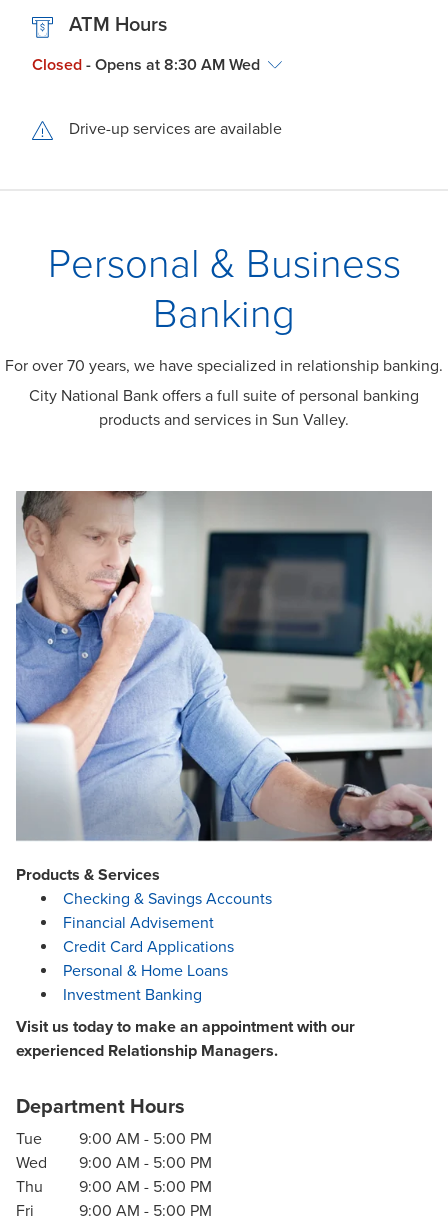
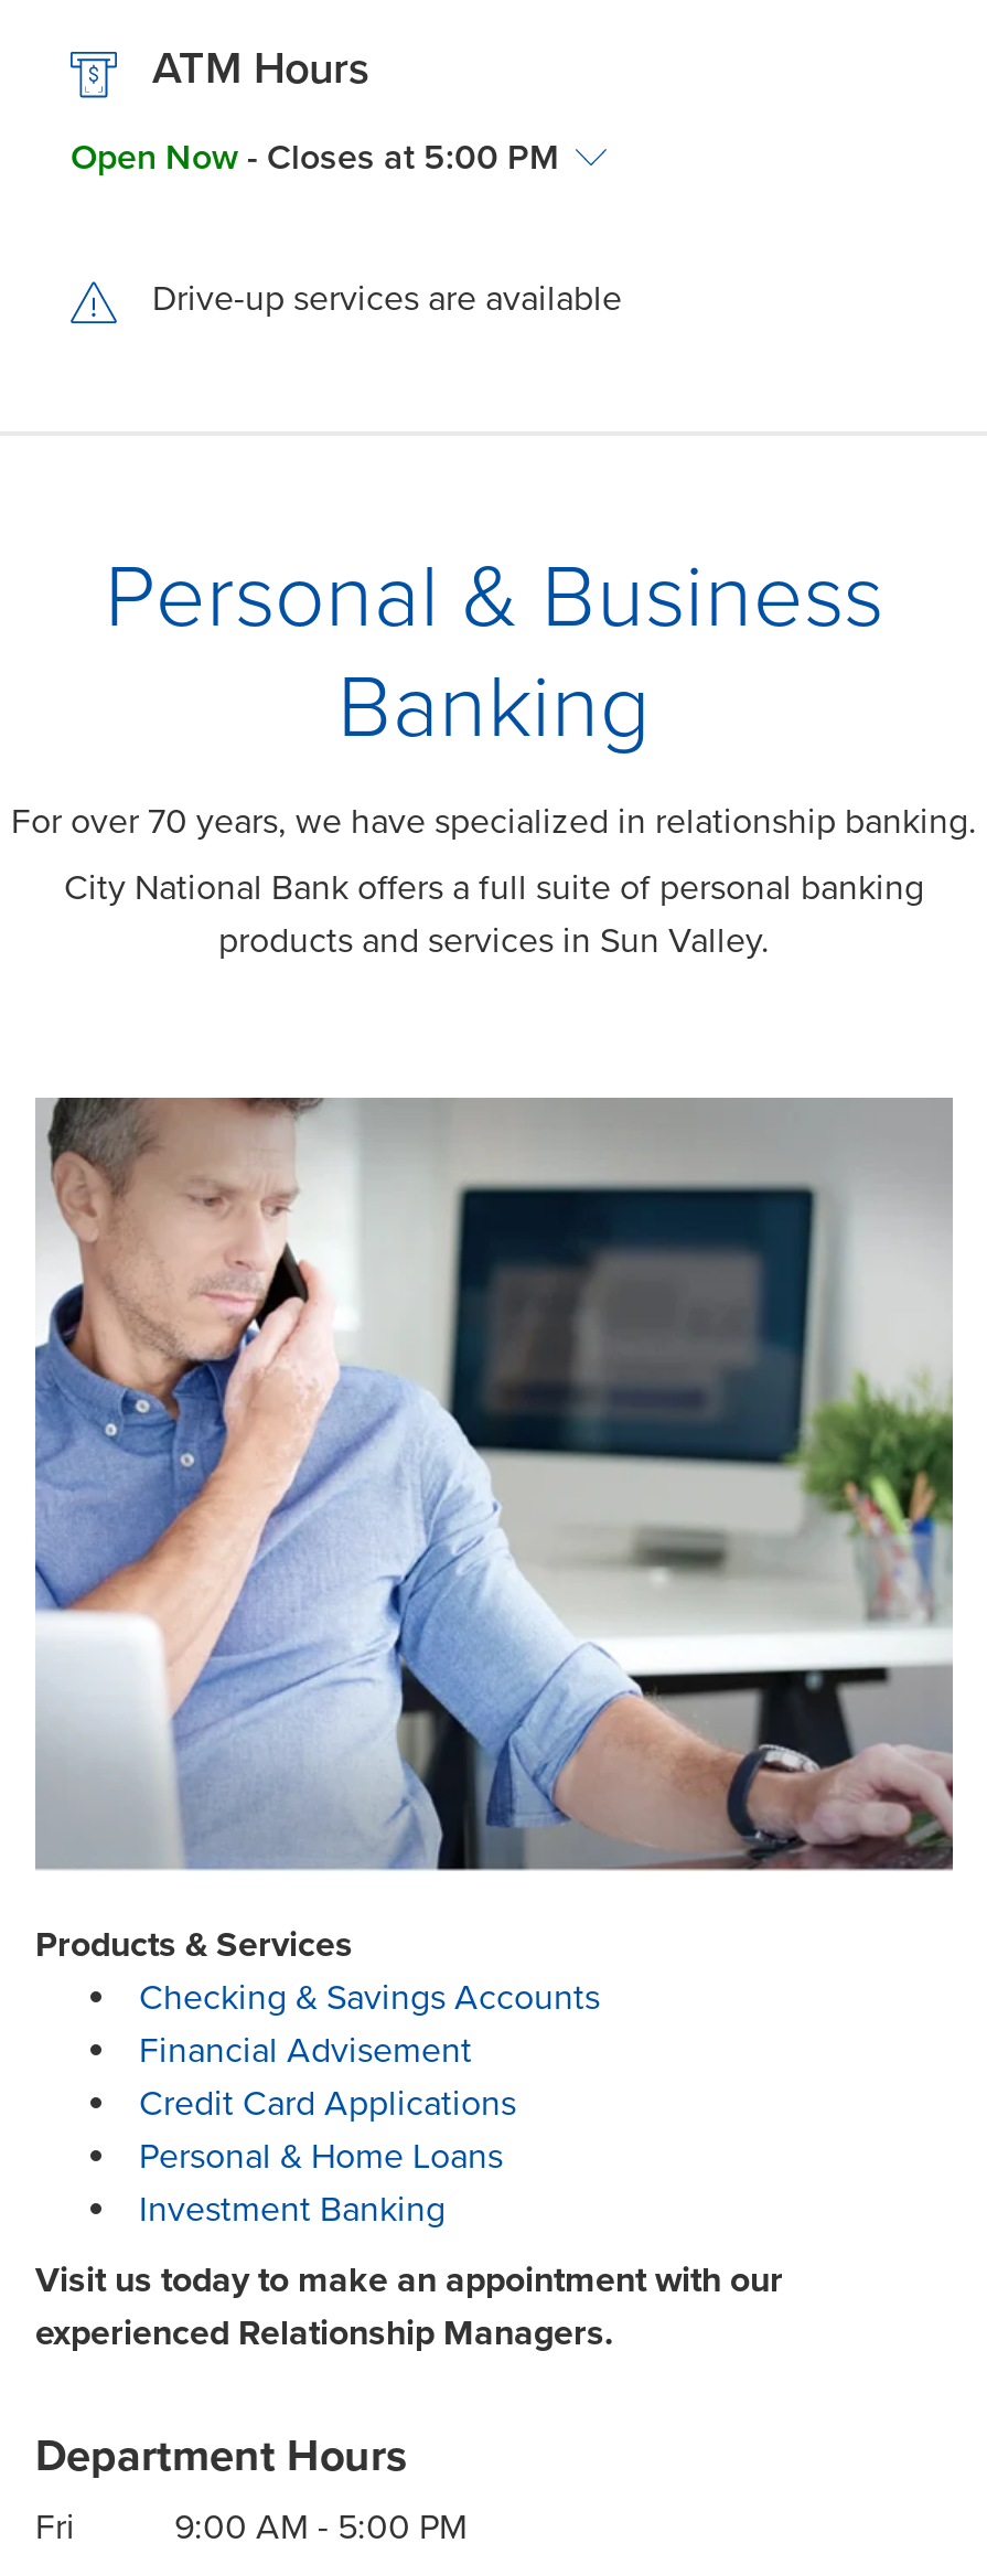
- Closed - Opens at 8:30 AM Wed
+ Open Now - Closes at 5:00 PM

- Tue
- 9:00 AM - 5:00 PM
- Wed
- 9:00 AM - 5:00 PM
- Thu
- 9:00 AM - 5:00 PM
